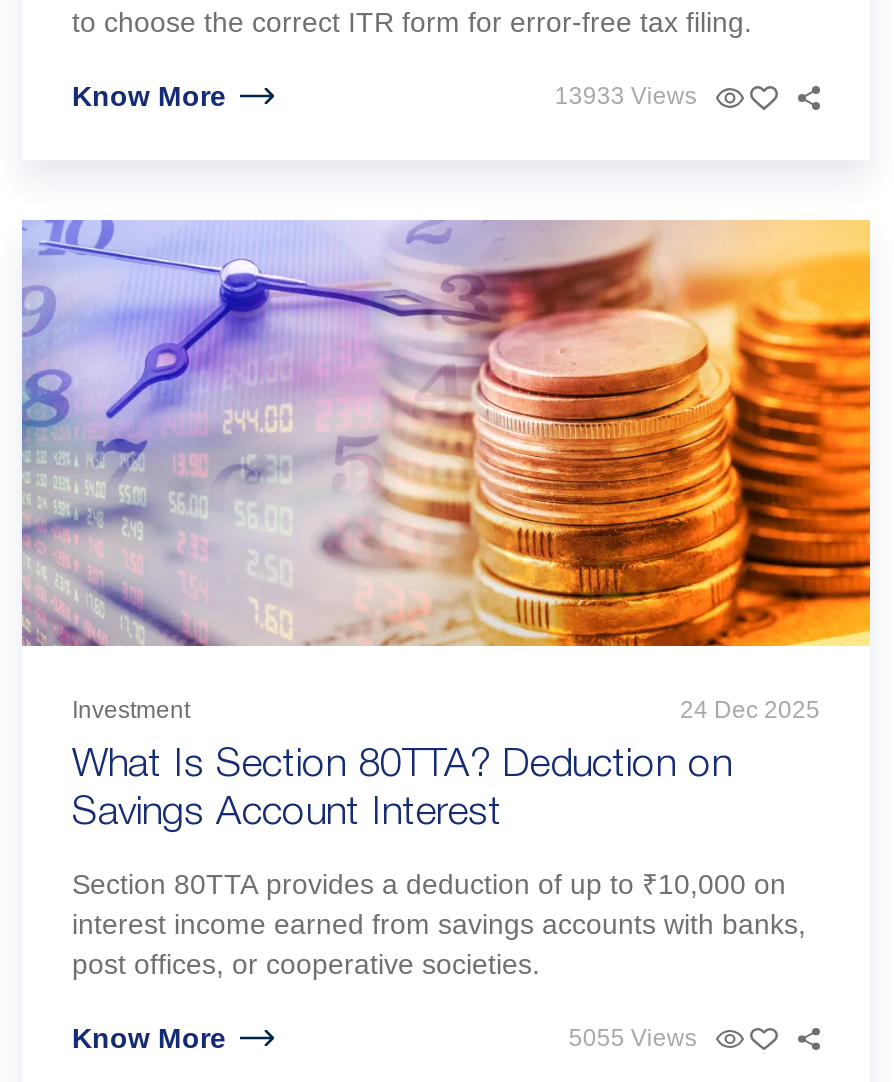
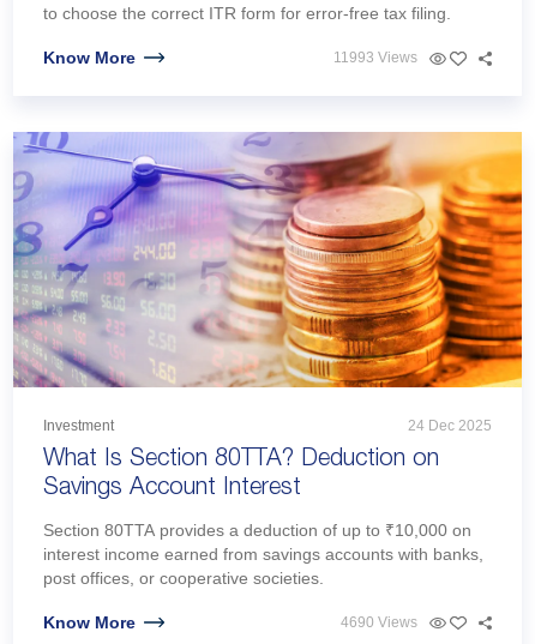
- 13933 Views
+ 11993 Views

- 5055 Views
+ 4690 Views
